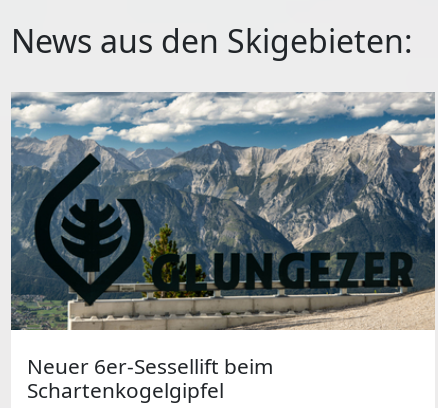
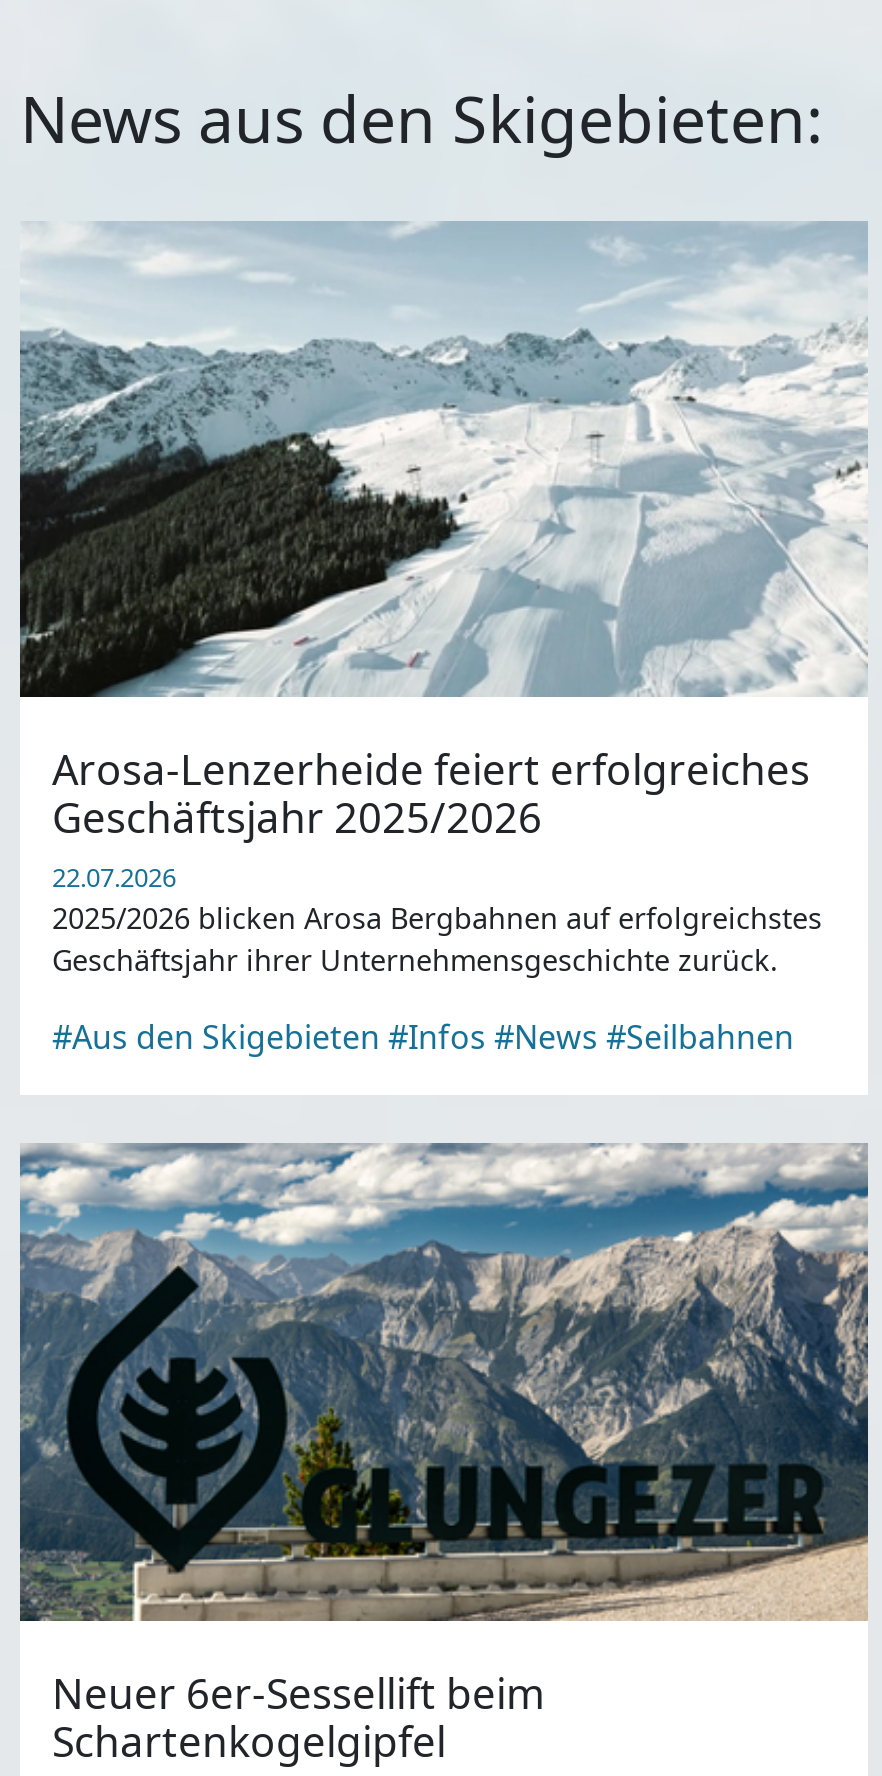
+ [image]
+ Arosa-Lenzerheide feiert erfolgreiches
+ Geschäftsjahr 2025/2026
+ 22.07.2026
+ 2025/2026 blicken Arosa Bergbahnen auf erfolgreichstes
+ Geschäftsjahr ihrer Unternehmensgeschichte zurück.
+ #Aus den Skigebieten #Infos #News #Seilbahnen
